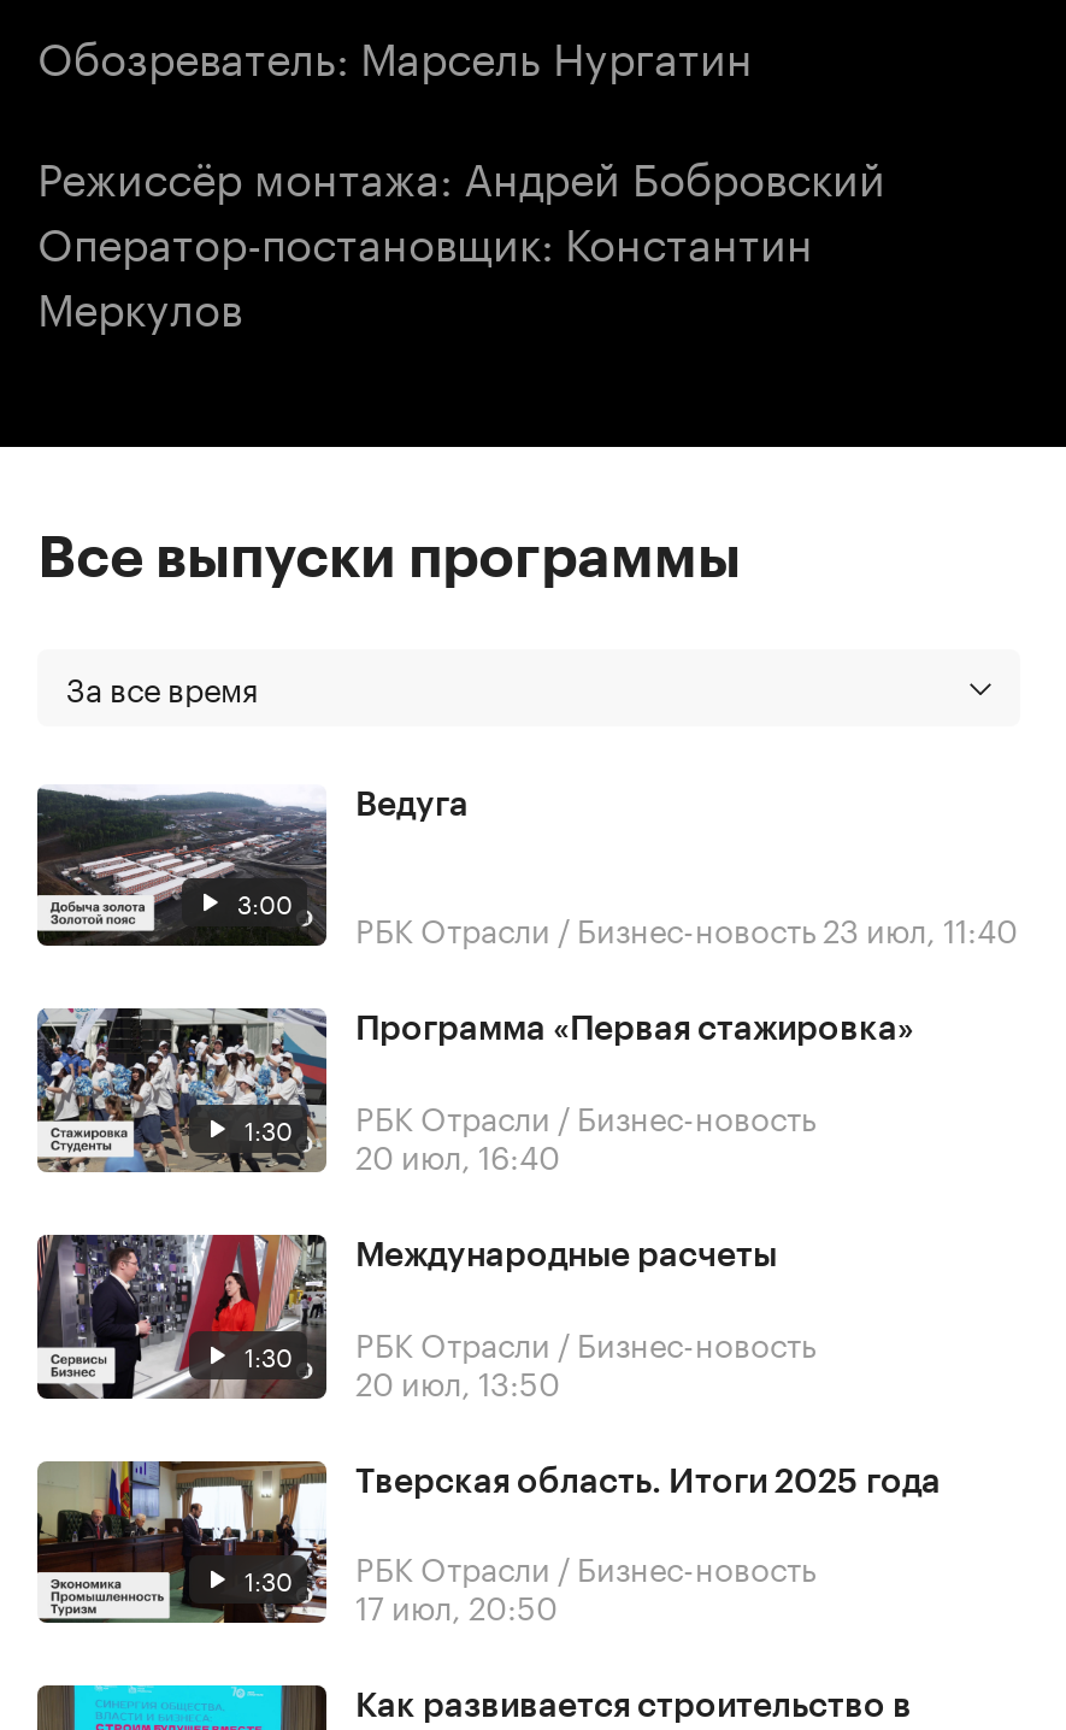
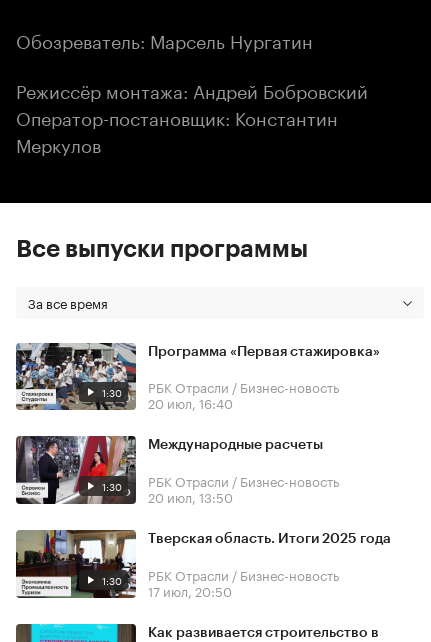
- [image]
- 3:00

- Ведуга
- РБК Отрасли / Бизнес-новость 23 июл, 11:40
